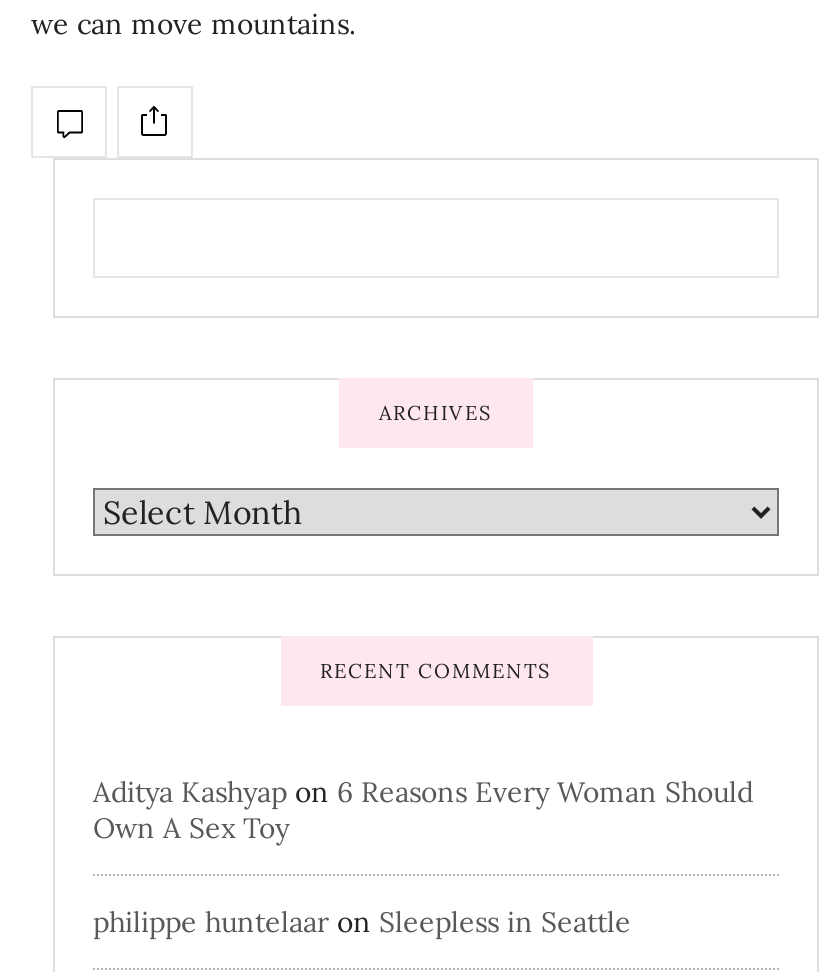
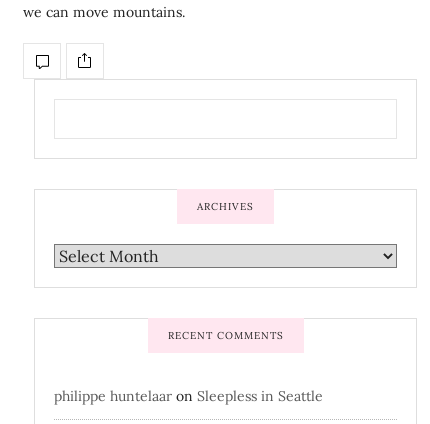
- Aditya Kashyap on 6 Reasons Every Woman Should
- Own A Sex Toy
